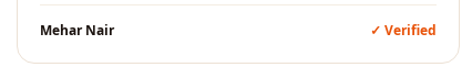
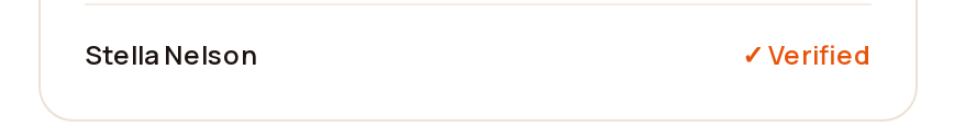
- Mehar Nair
+ Stella Nelson
